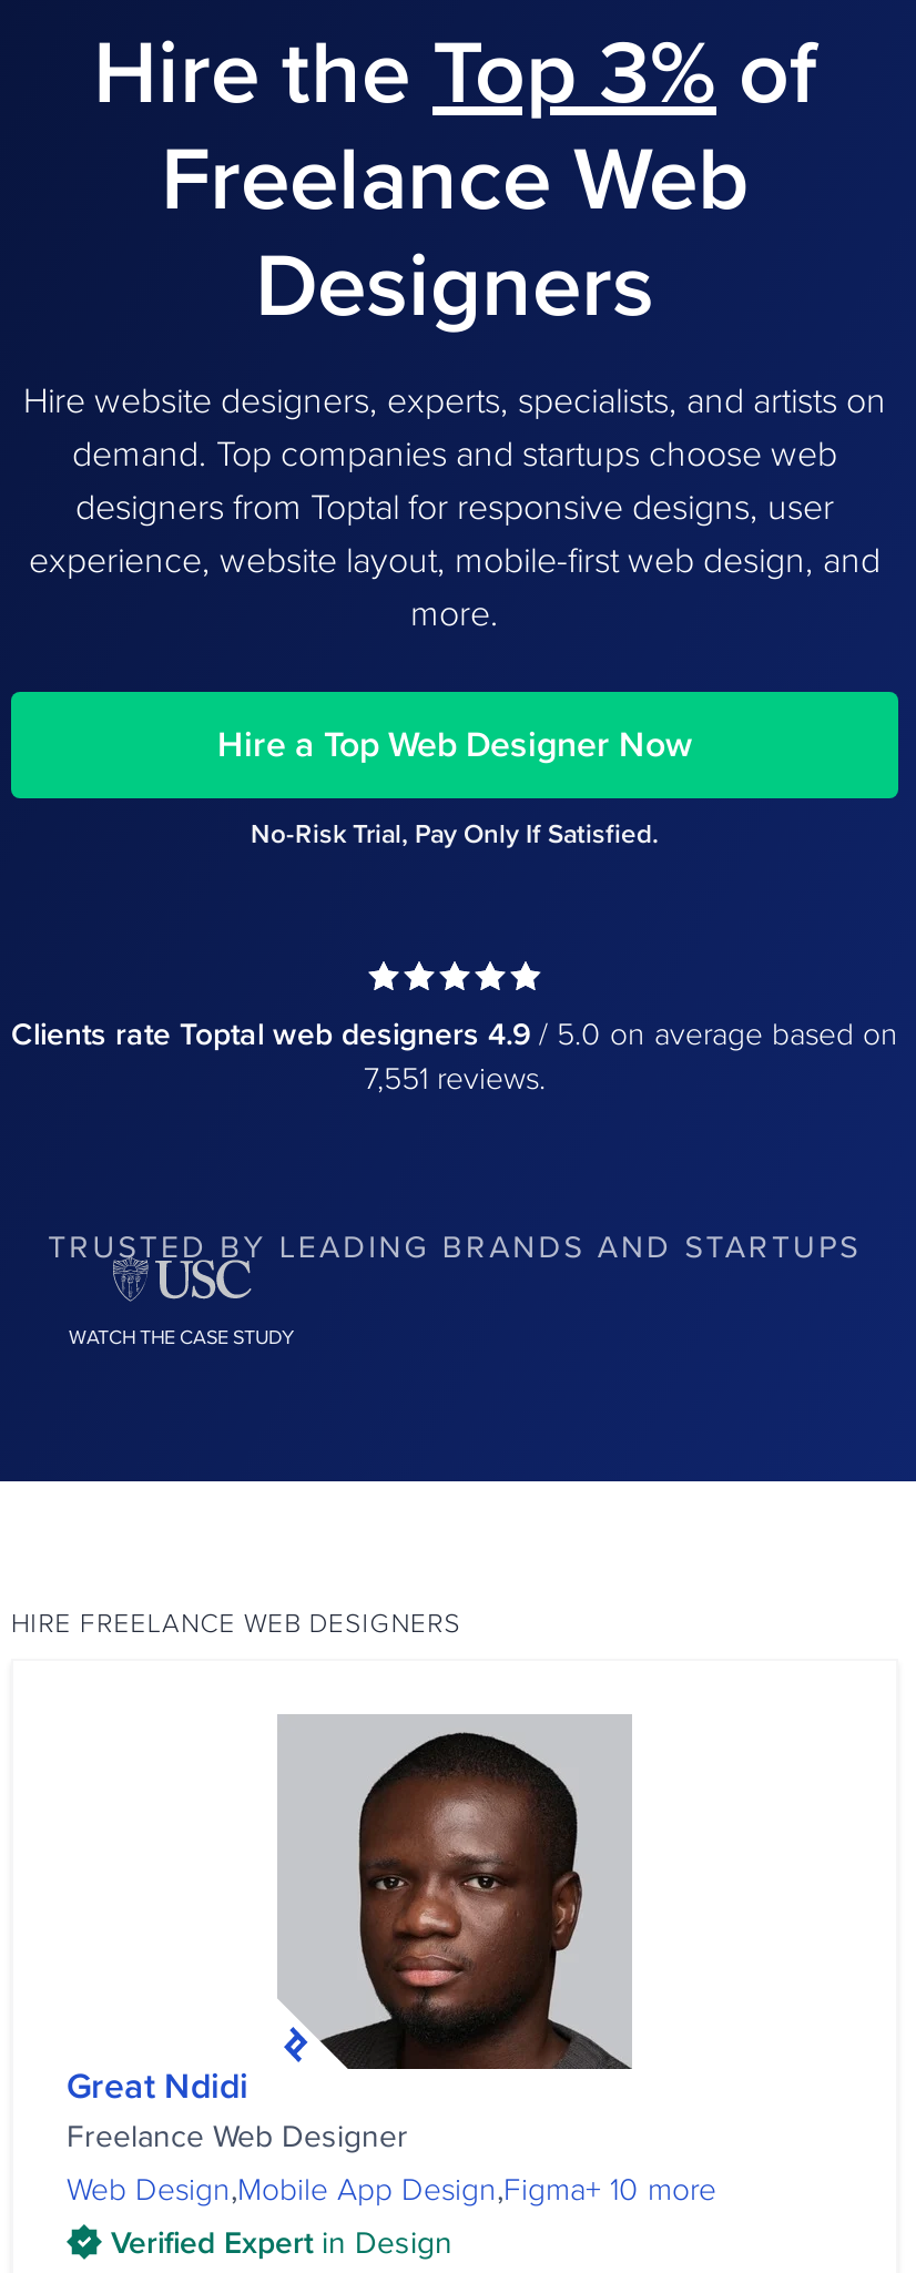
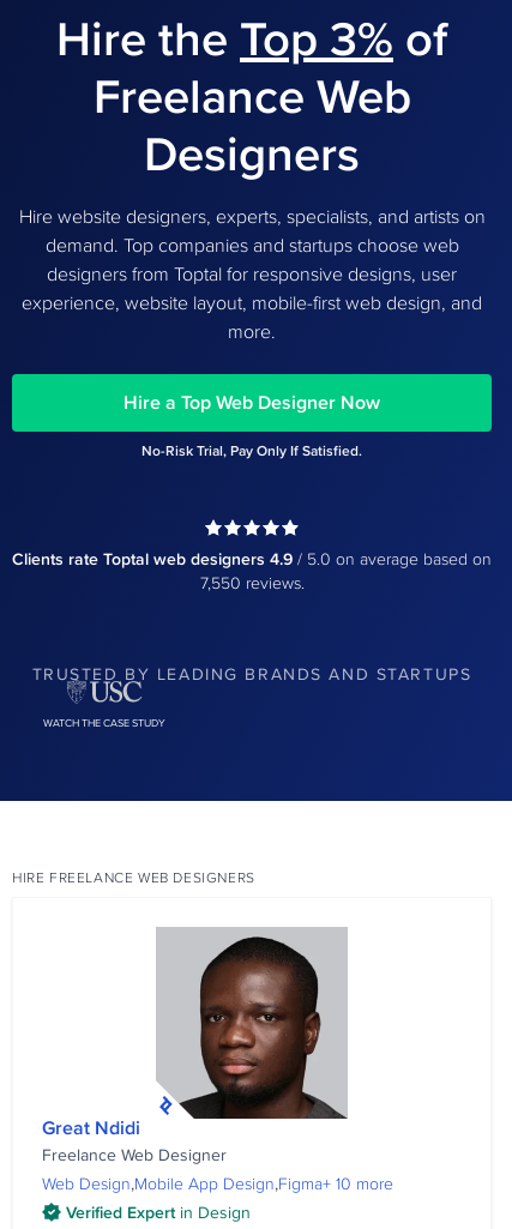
- 7,551 reviews.
+ 7,550 reviews.
